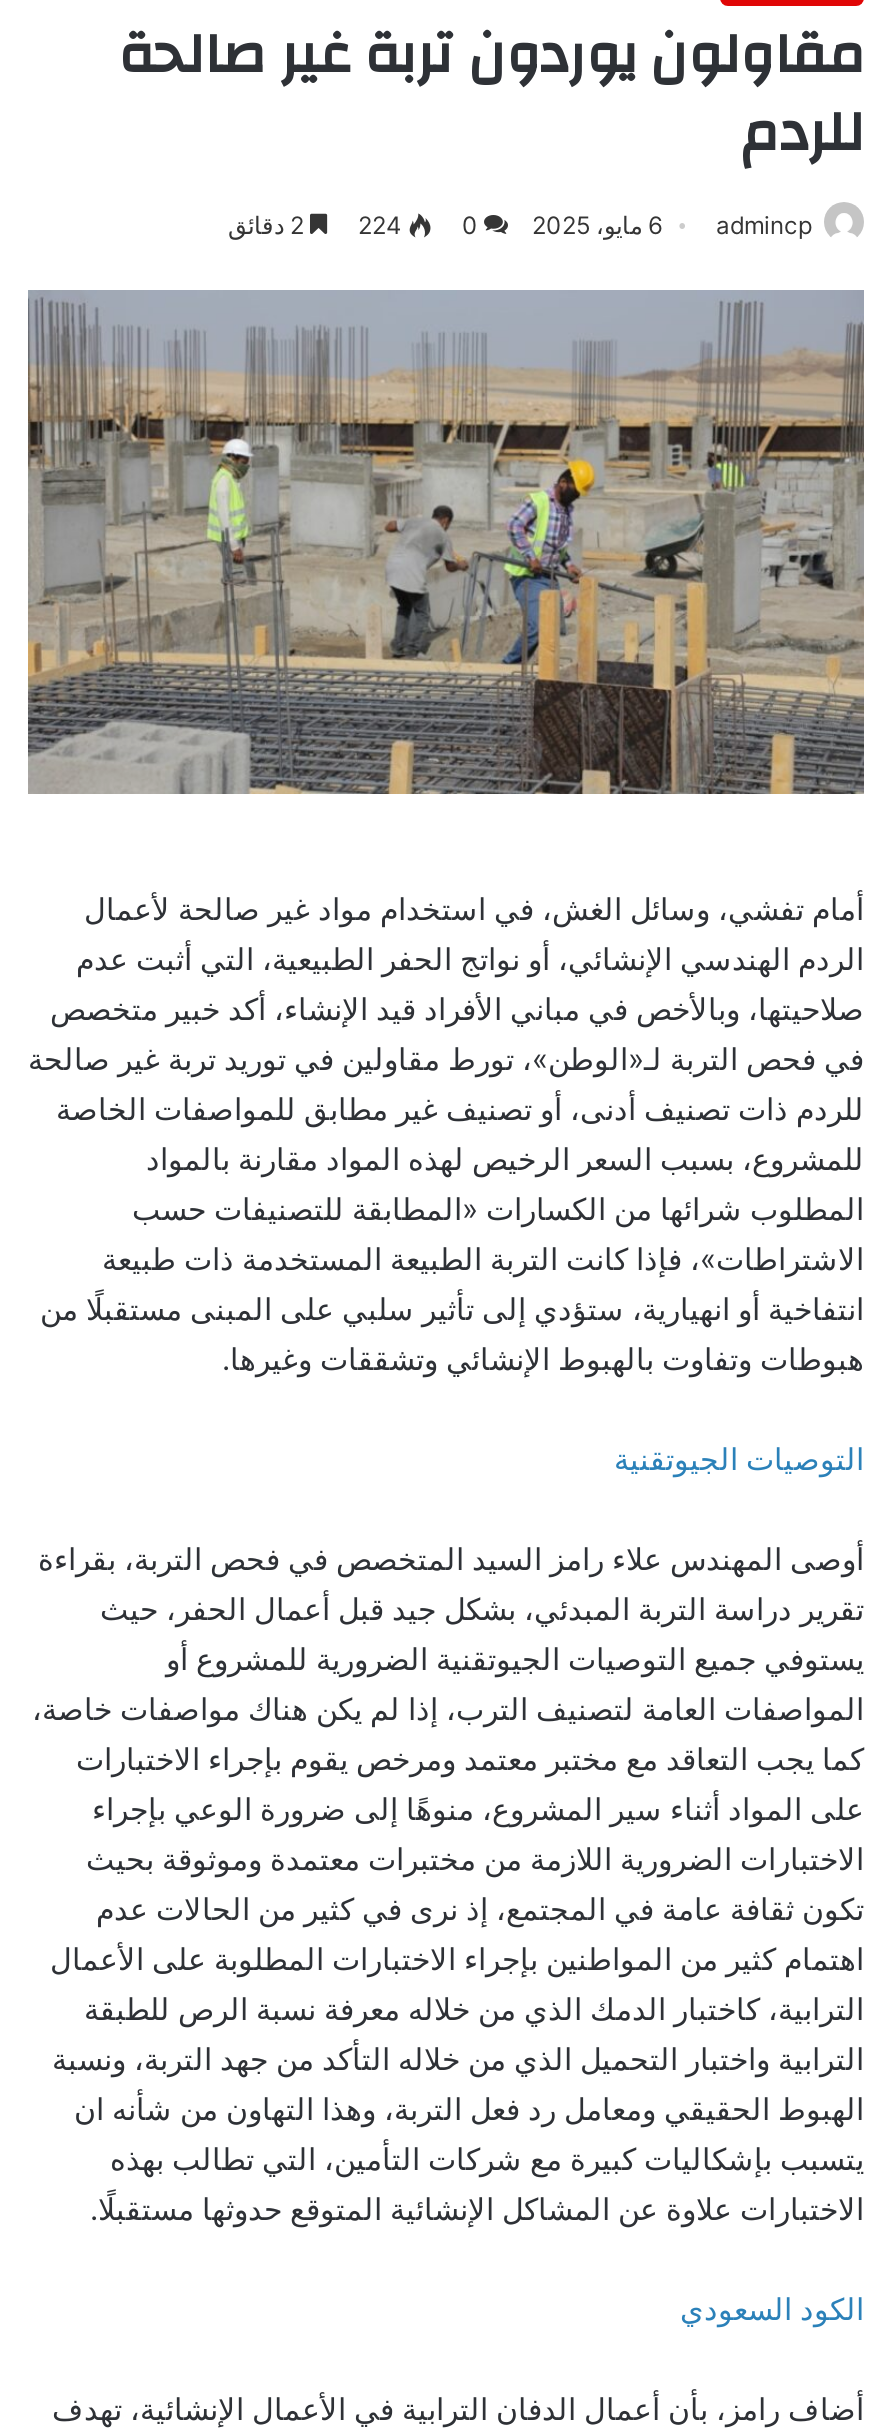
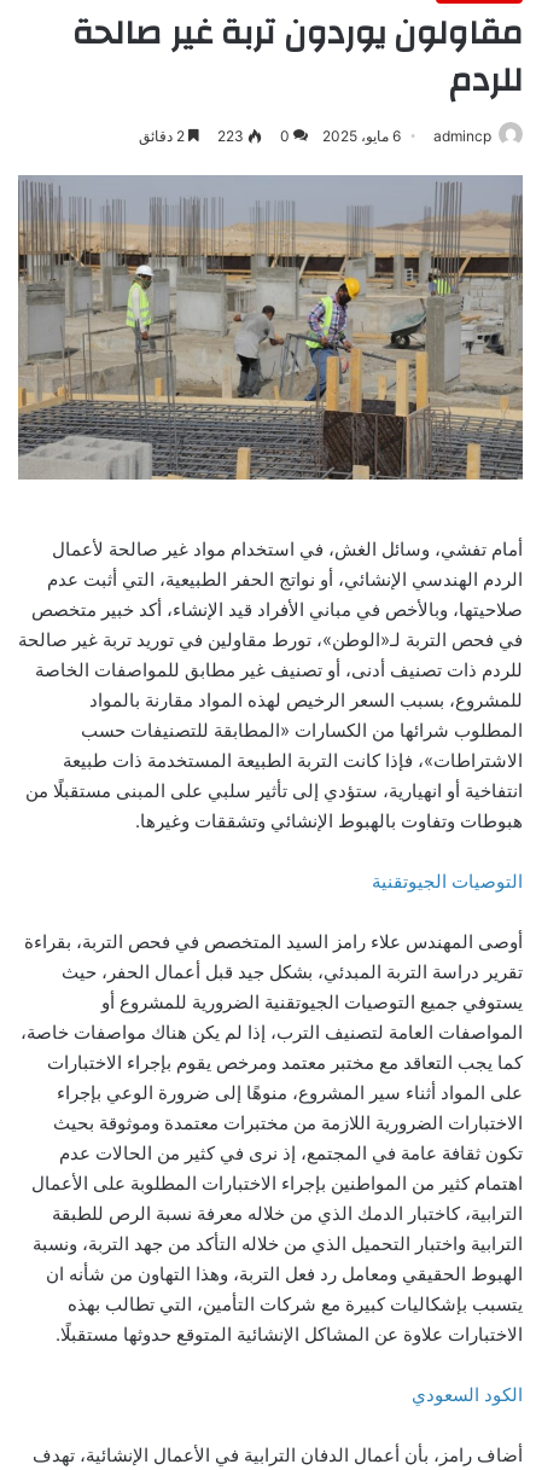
- 224
+ 223
